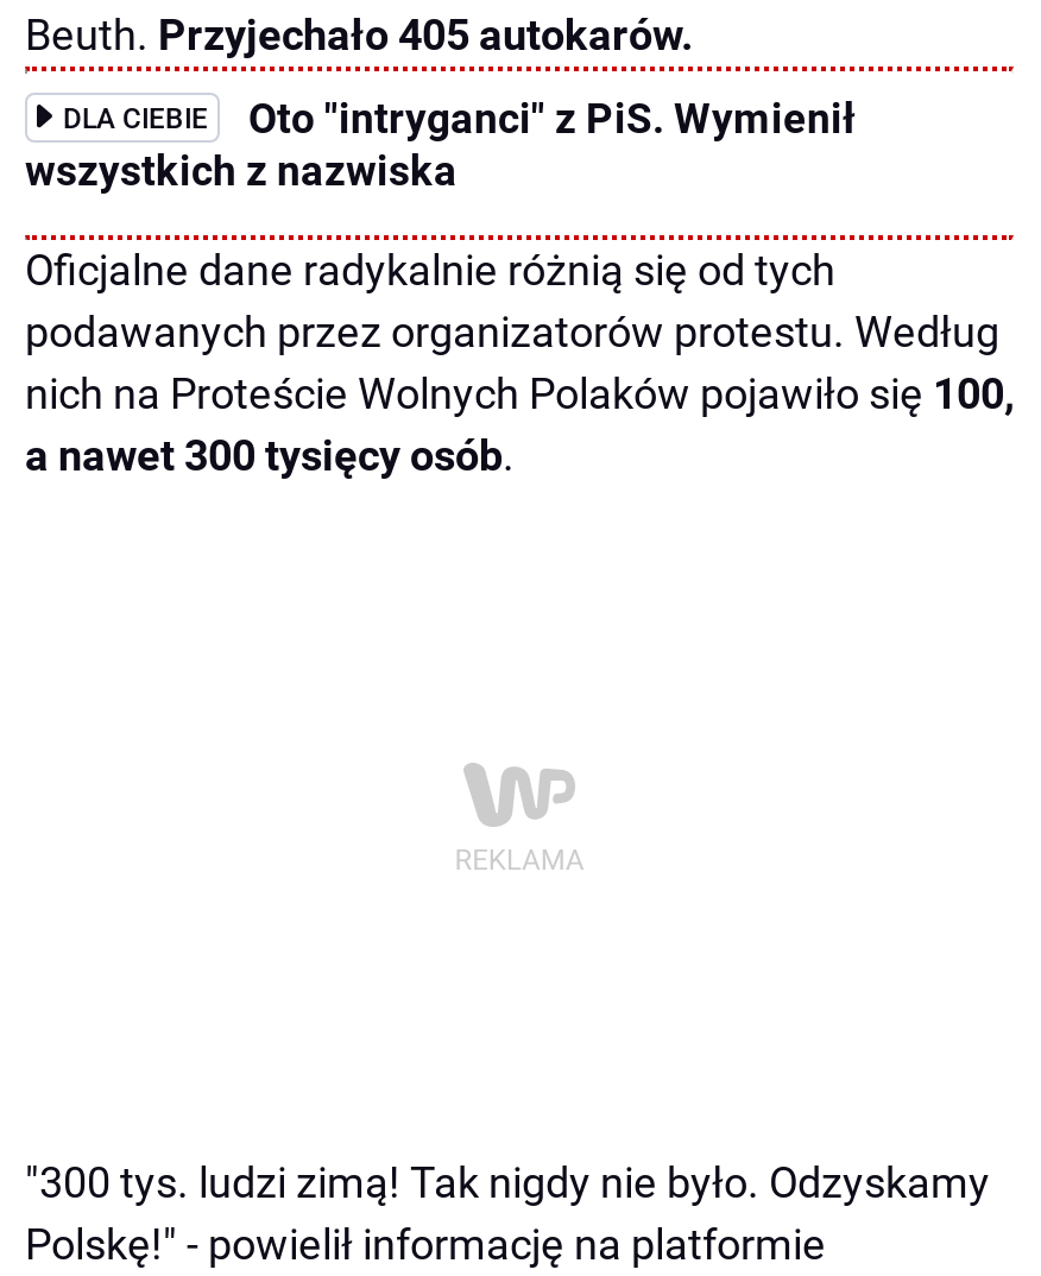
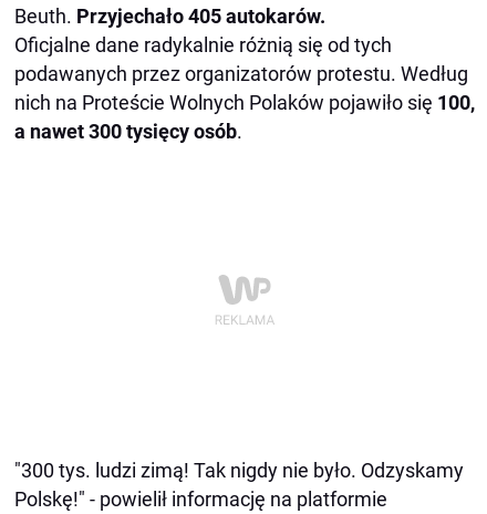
- DLA CIEBIE
- Oto "intryganci" z PiS. Wymienił
- wszystkich z nazwiska
